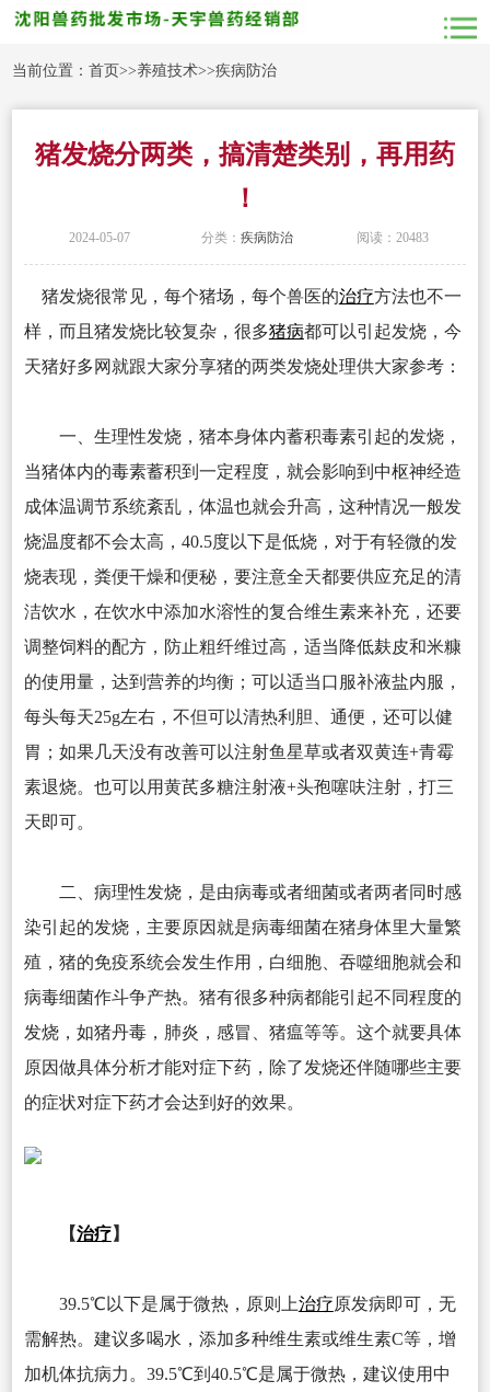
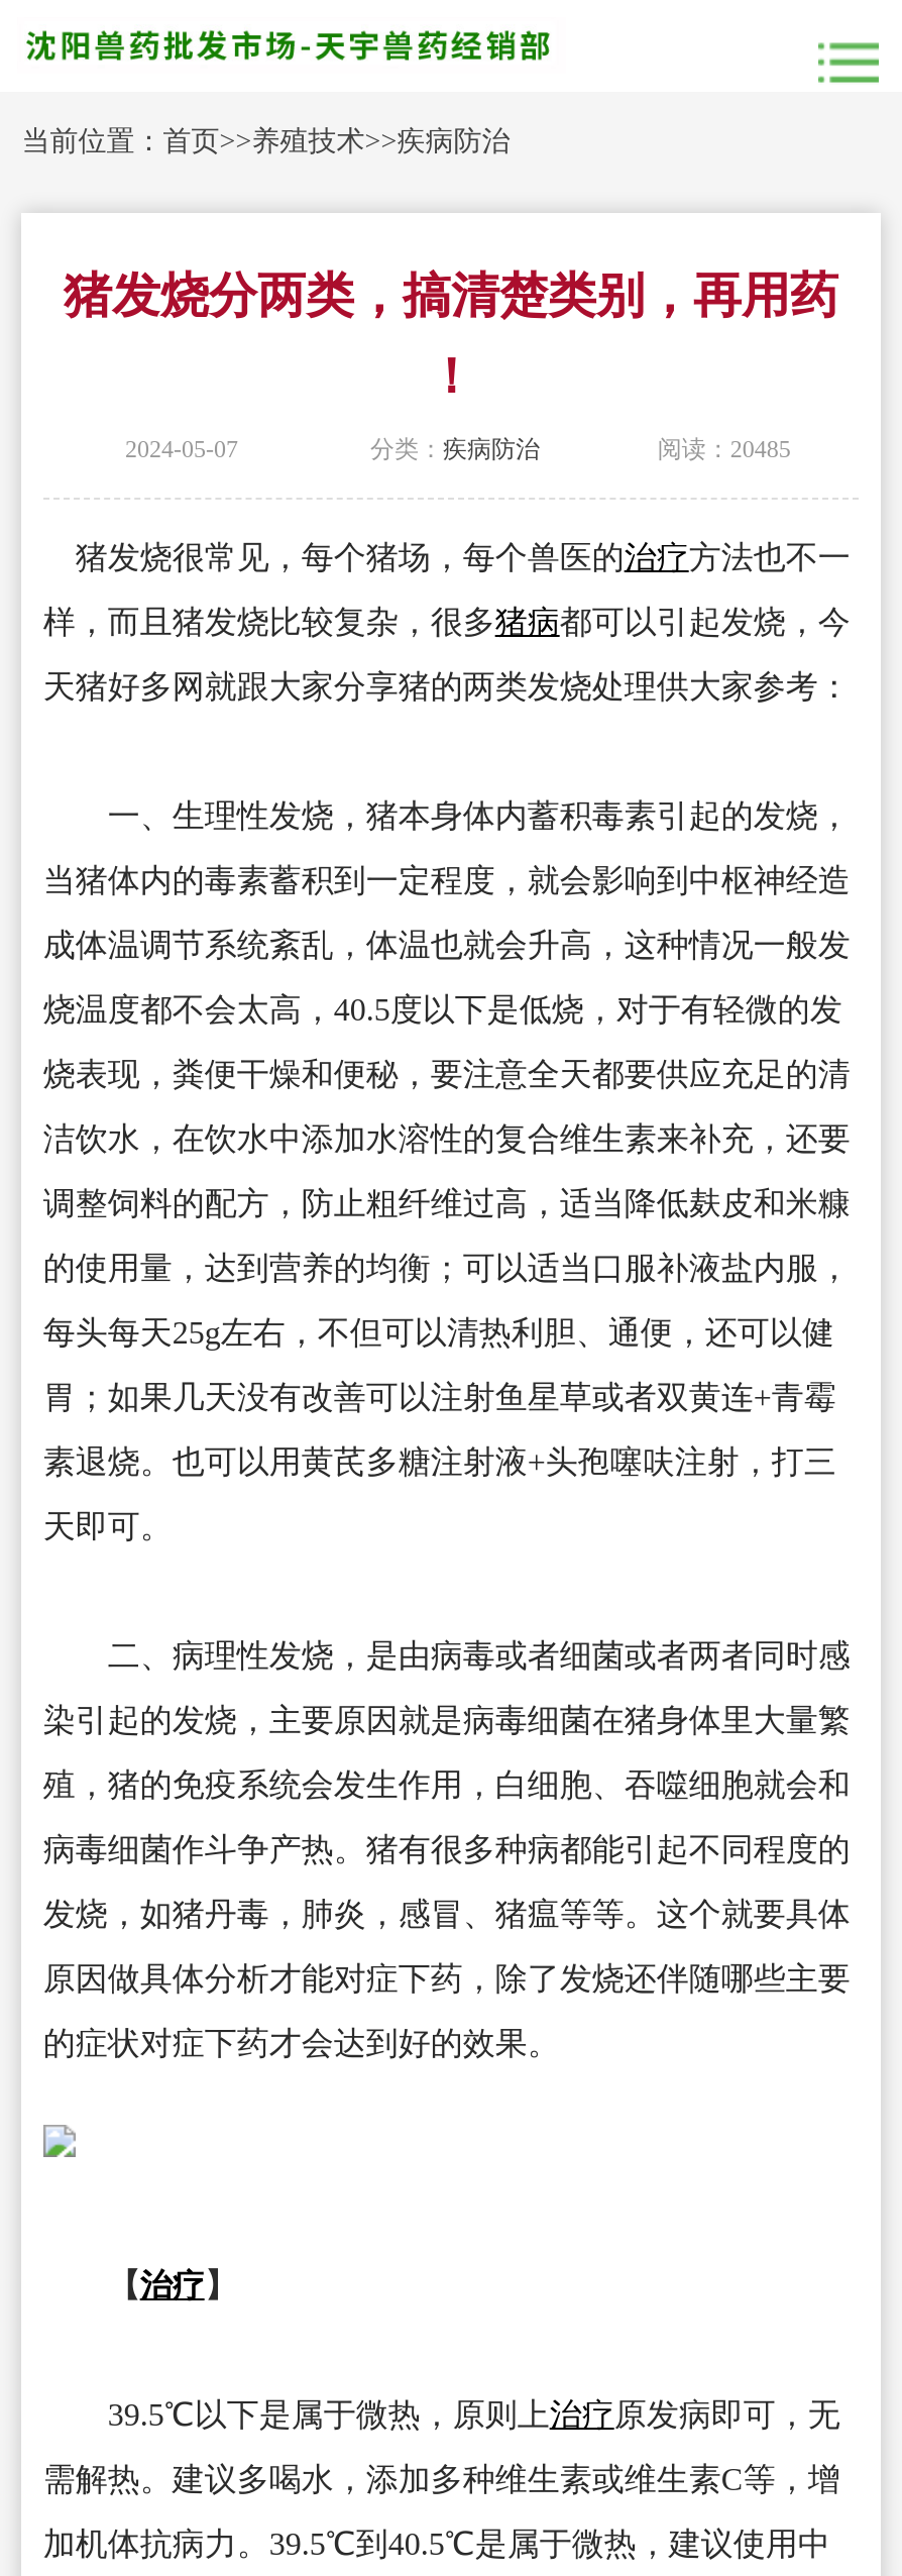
- 阅读：20483
+ 阅读：20485
